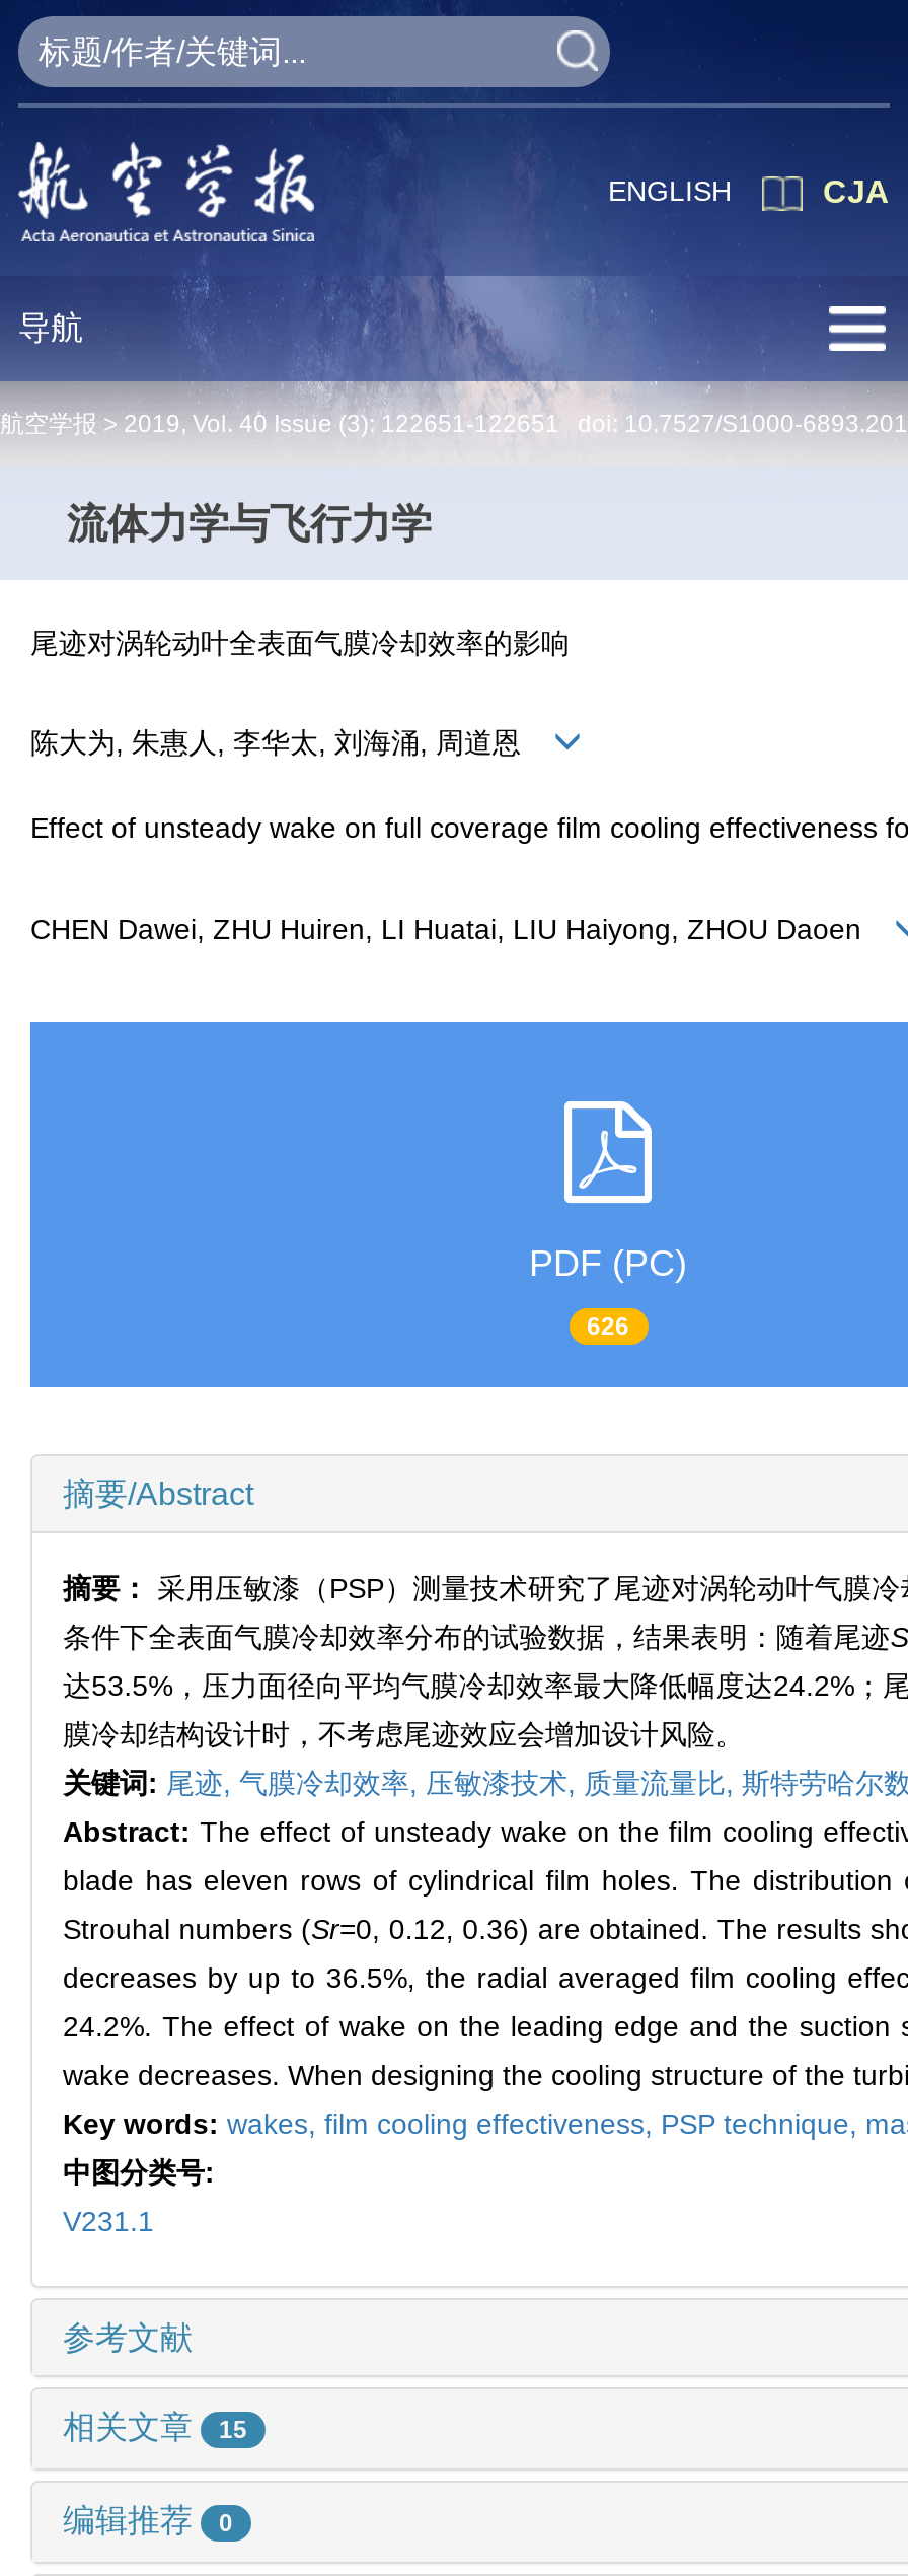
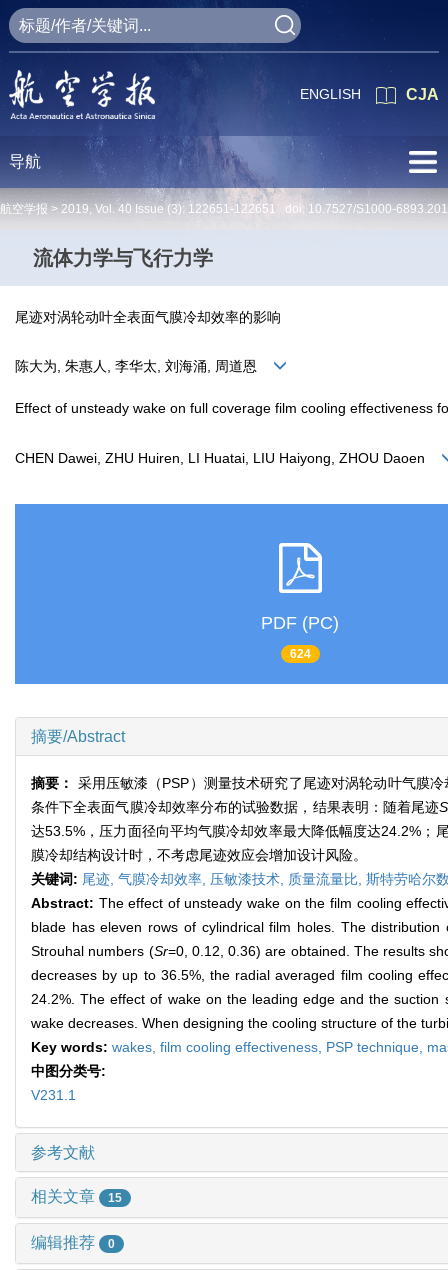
- 626
+ 624
